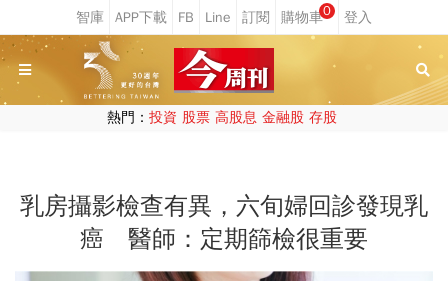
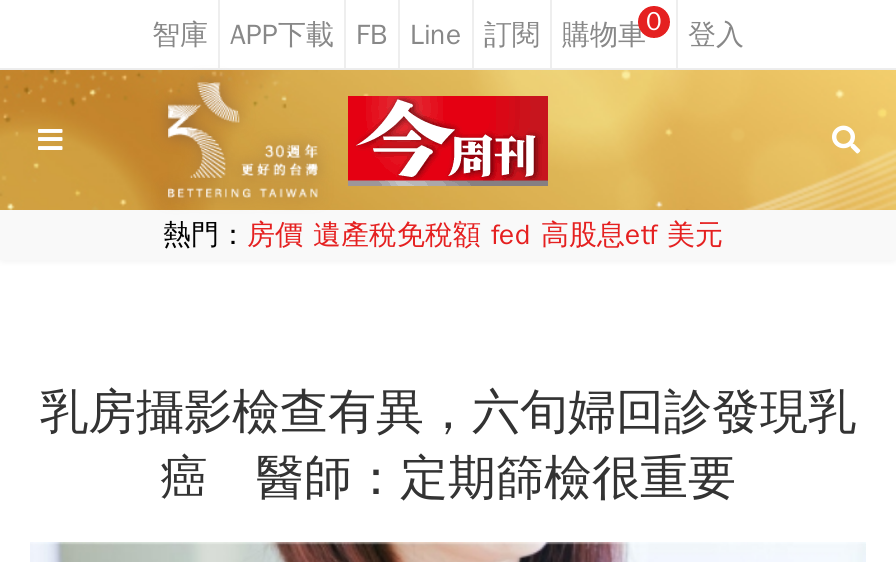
- 熱門：投資 股票 高股息 金融股 存股
+ 熱門：房價 遺產稅免稅額 fed 高股息etf 美元
